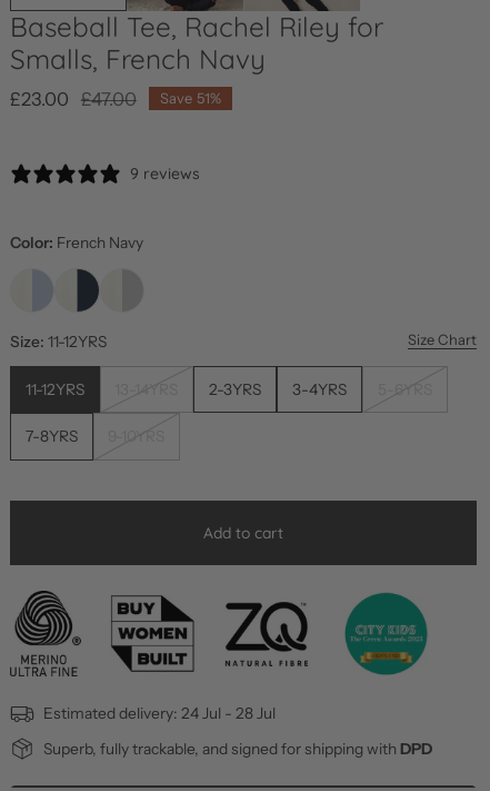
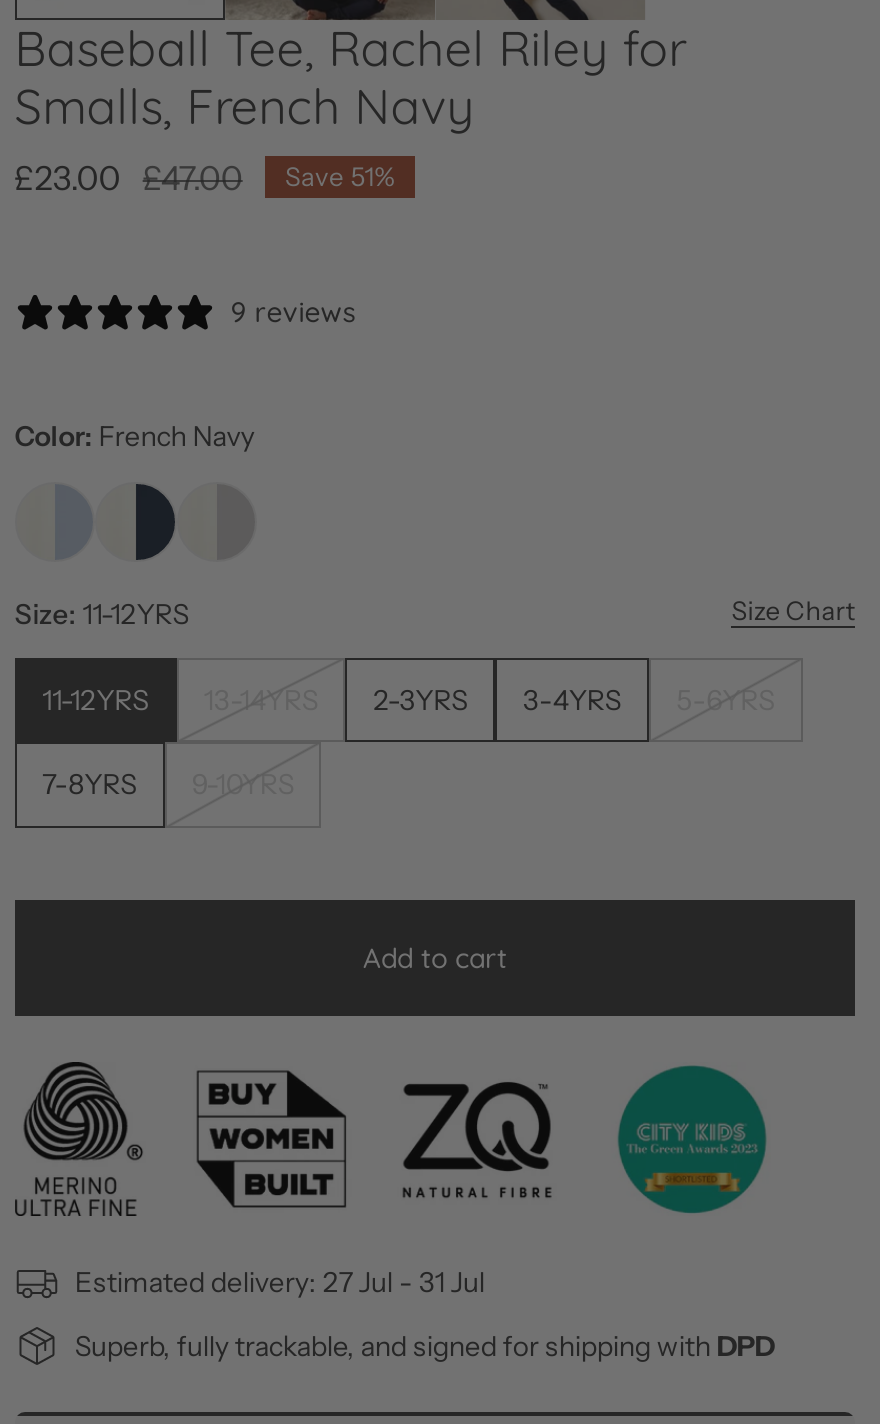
- Estimated delivery: 24 Jul - 28 Jul
+ Estimated delivery: 27 Jul - 31 Jul
